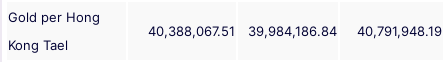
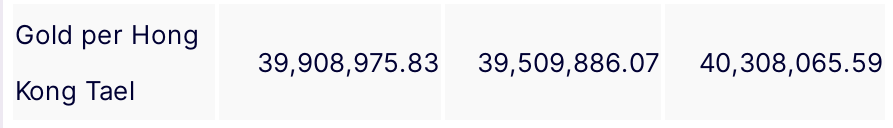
- 40,388,067.51
+ 39,908,975.83

- 39,984,186.84
+ 39,509,886.07

- 40,791,948.19
+ 40,308,065.59
